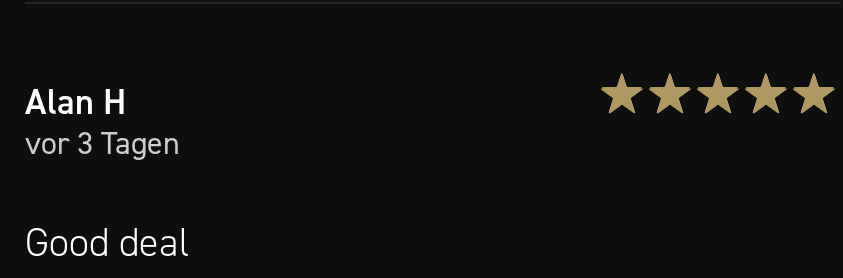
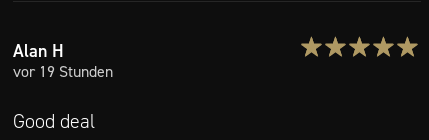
- vor 3 Tagen
+ vor 19 Stunden
